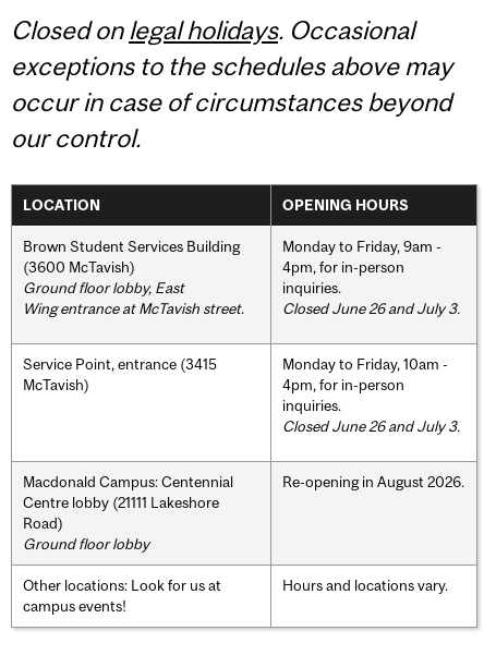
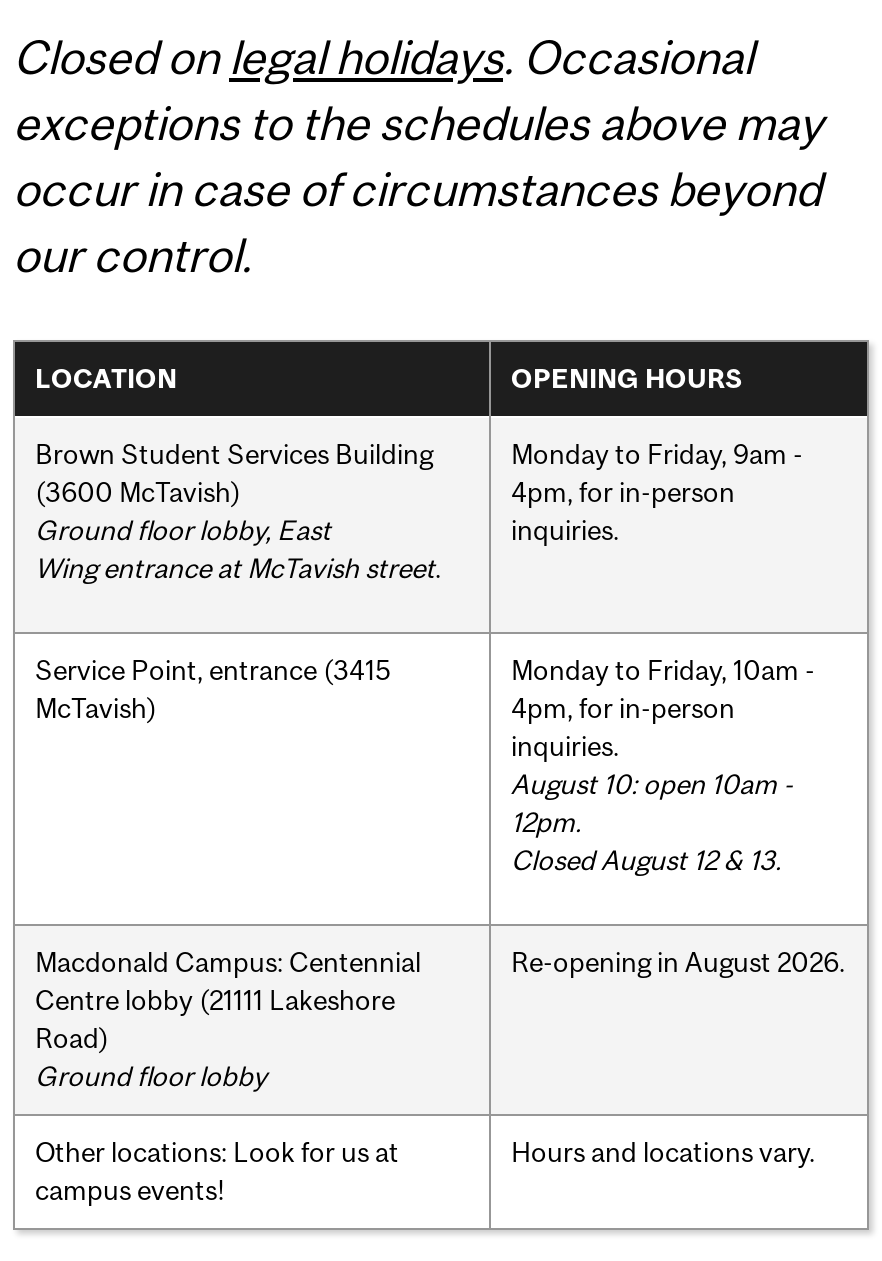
- Closed June 26 and July 3.

- Closed June 26 and July 3.
+ August 10: open 10am -
+ 12pm.
+ Closed August 12 & 13.
